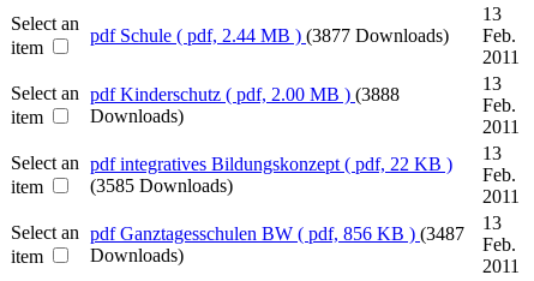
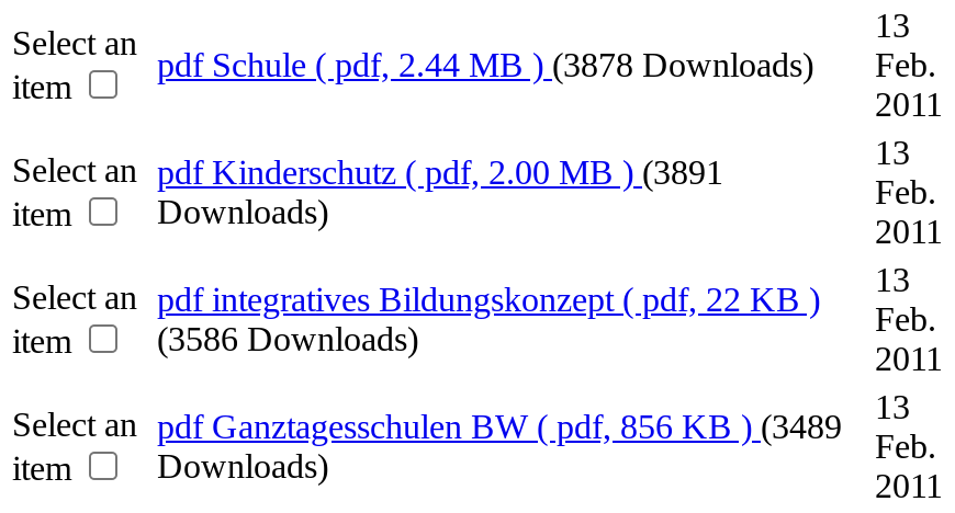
- pdf Schule ( pdf, 2.44 MB ) (3877 Downloads)
+ pdf Schule ( pdf, 2.44 MB ) (3878 Downloads)

- pdf Kinderschutz ( pdf, 2.00 MB ) (3888
+ pdf Kinderschutz ( pdf, 2.00 MB ) (3891

- (3585 Downloads)
+ (3586 Downloads)

- pdf Ganztagesschulen BW ( pdf, 856 KB ) (3487
+ pdf Ganztagesschulen BW ( pdf, 856 KB ) (3489
